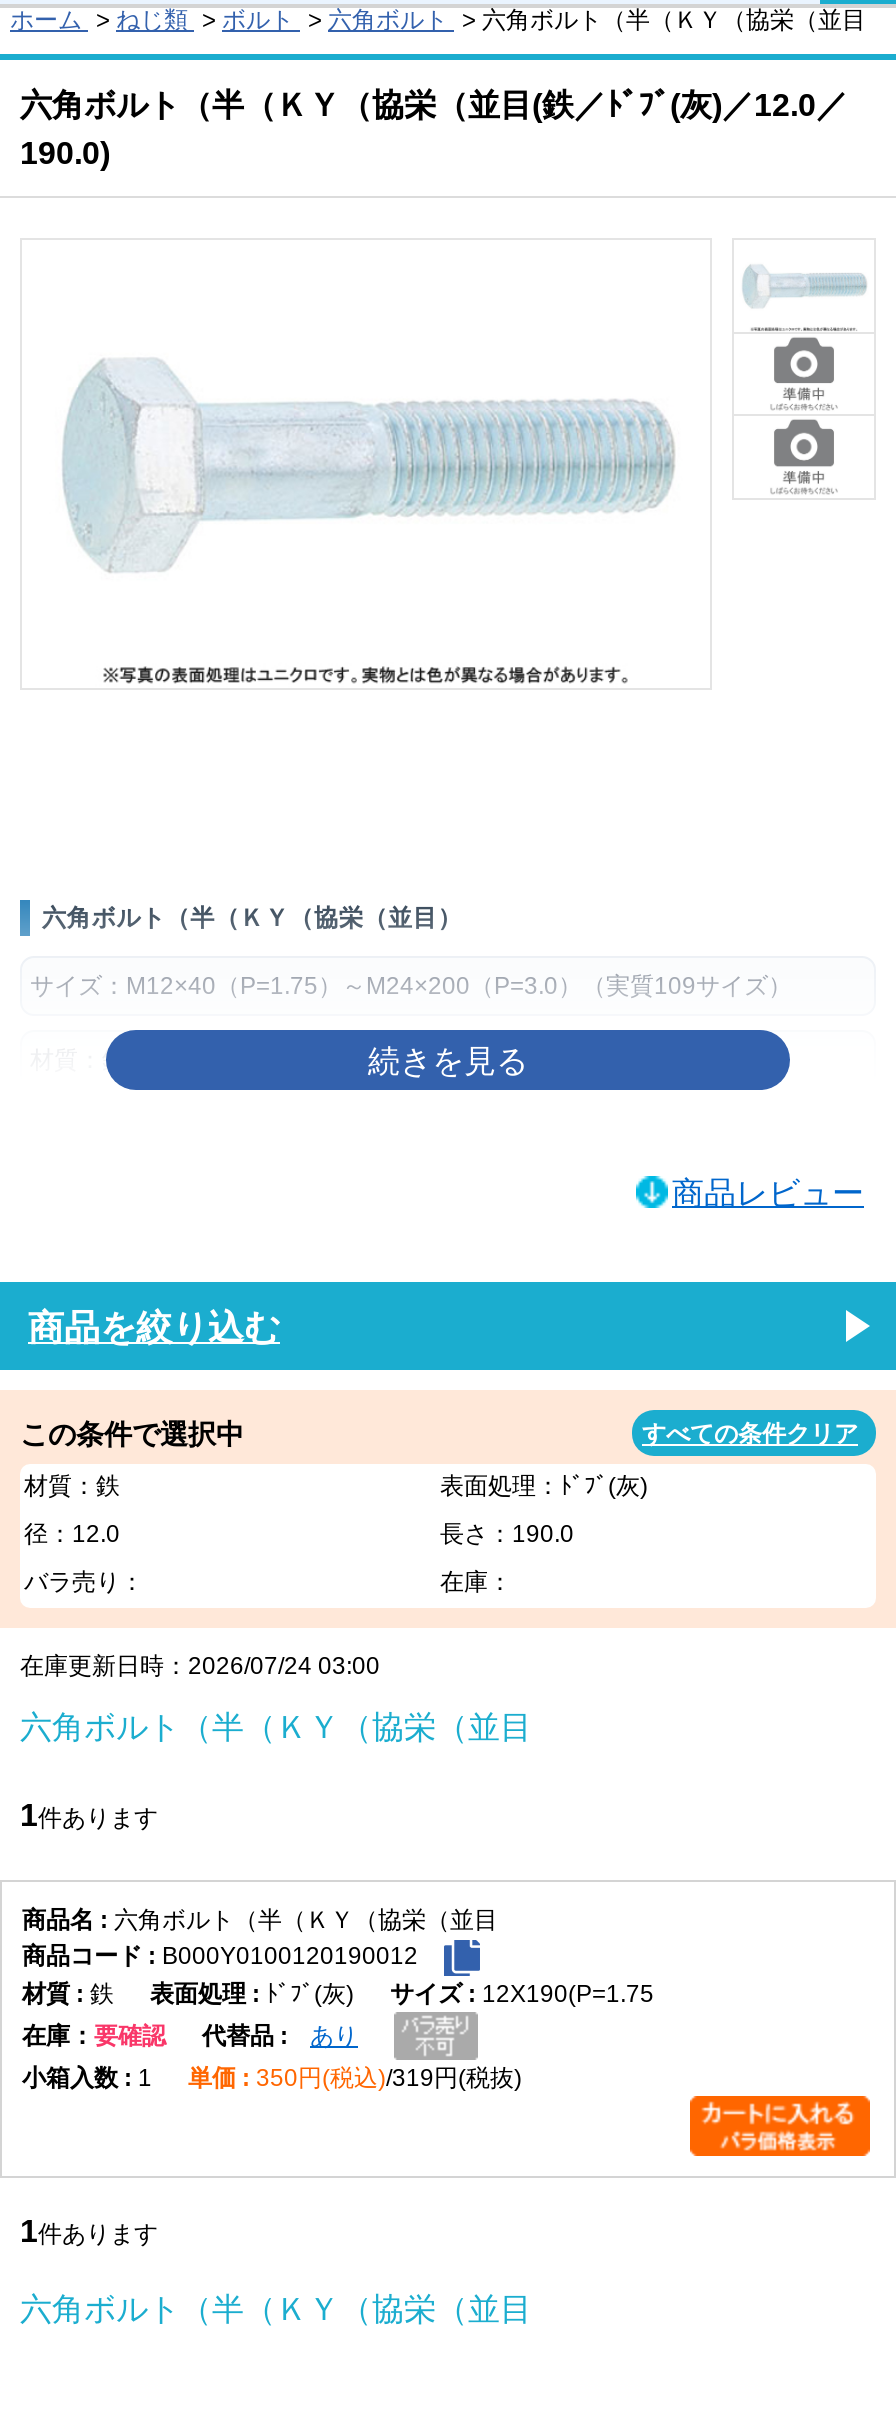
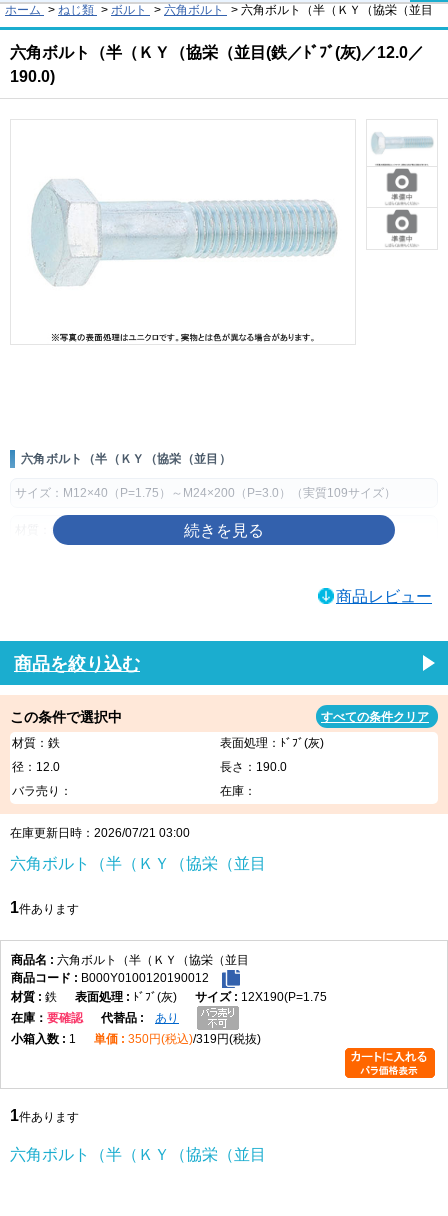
- 在庫更新日時：2026/07/24 03:00
+ 在庫更新日時：2026/07/21 03:00
